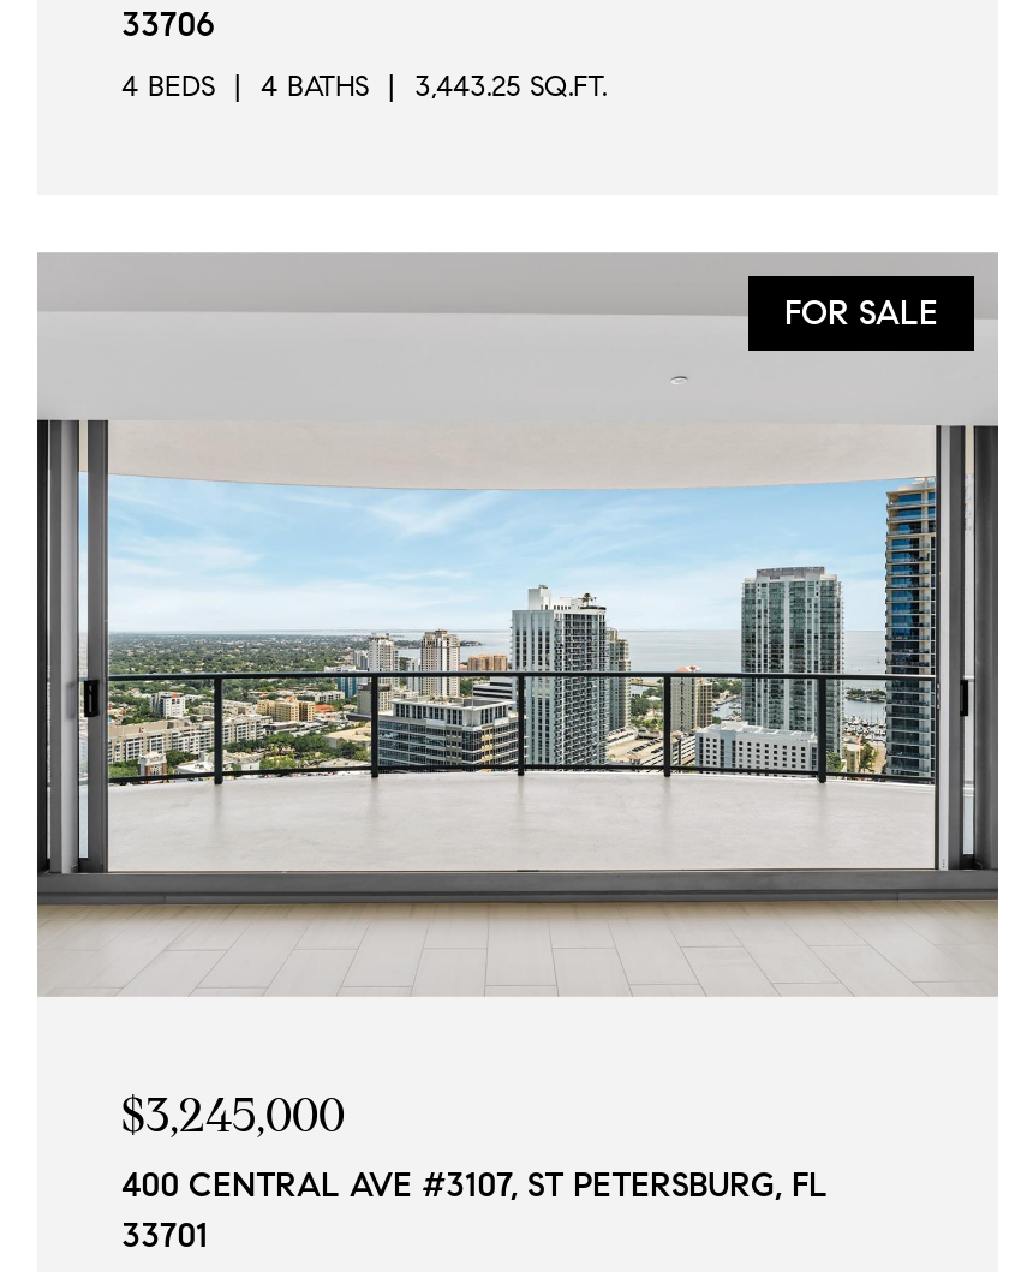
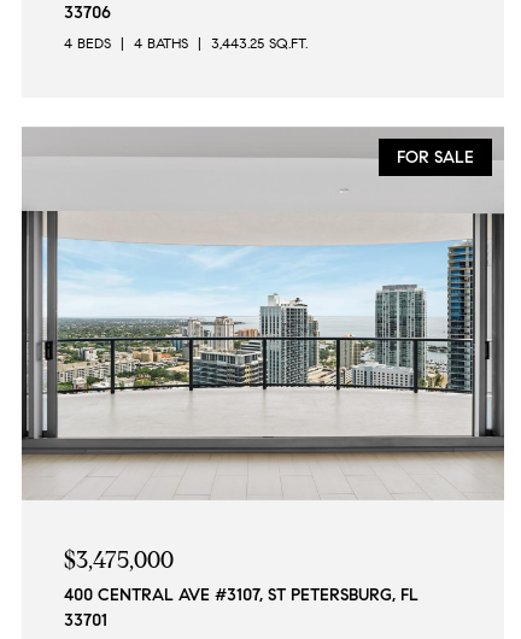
- $3,245,000
+ $3,475,000
